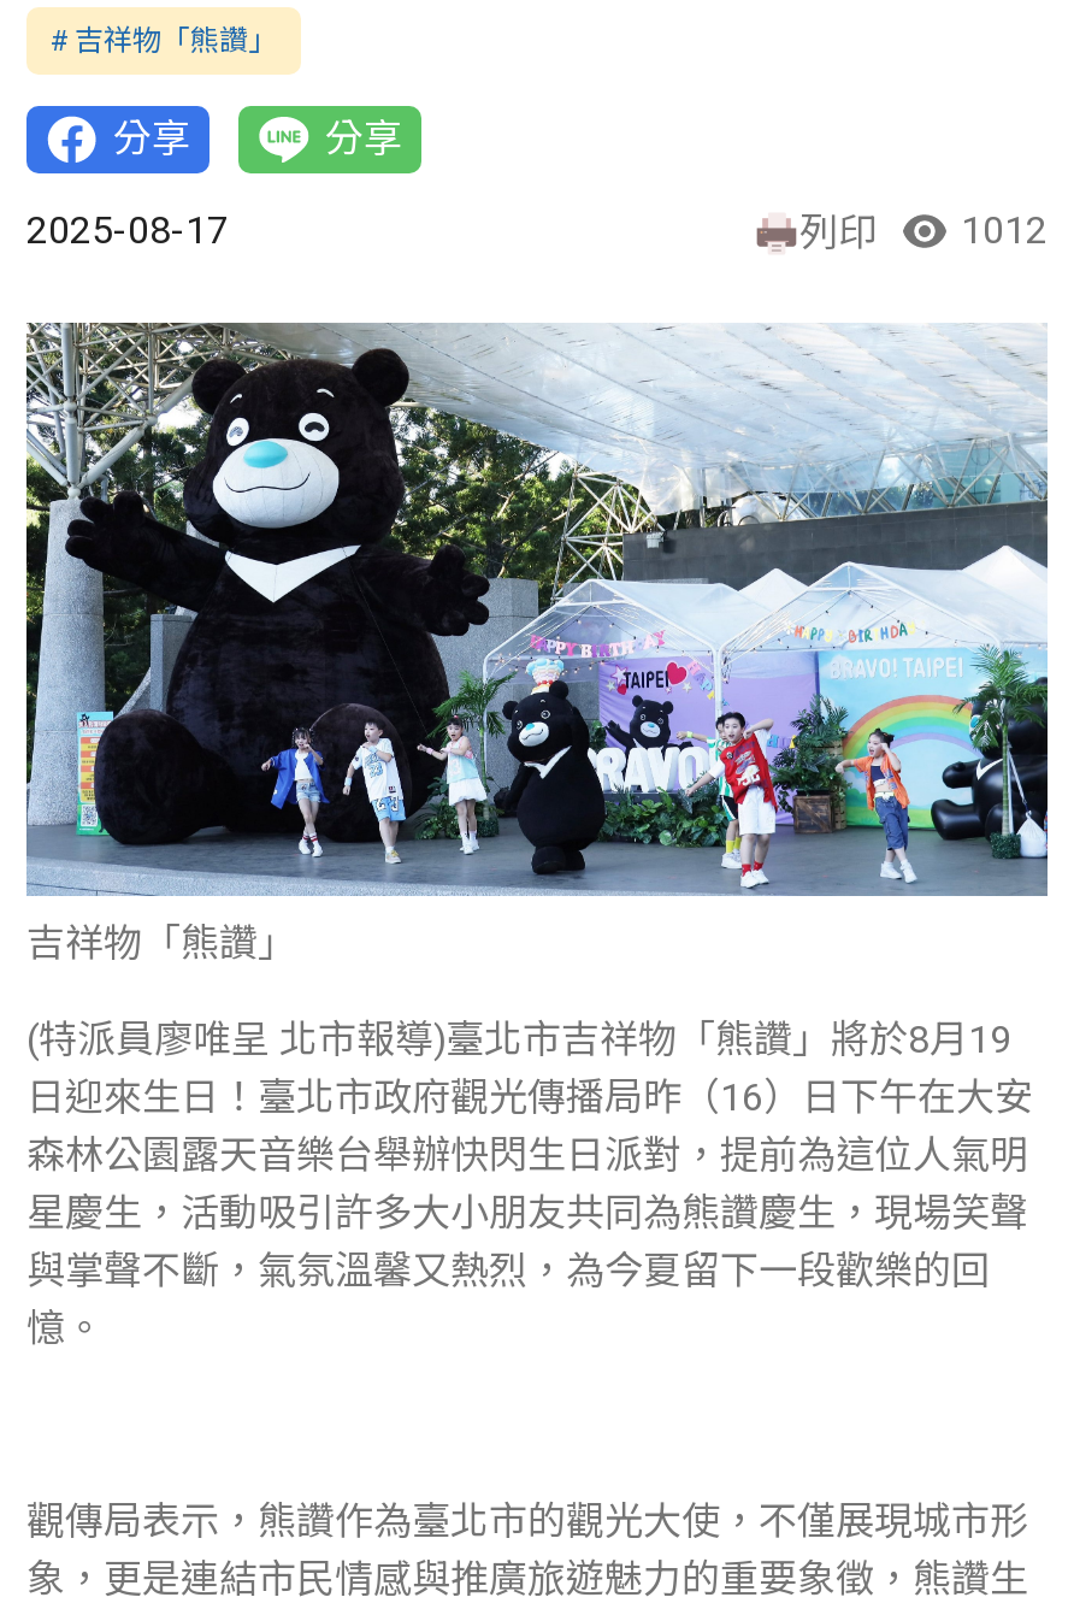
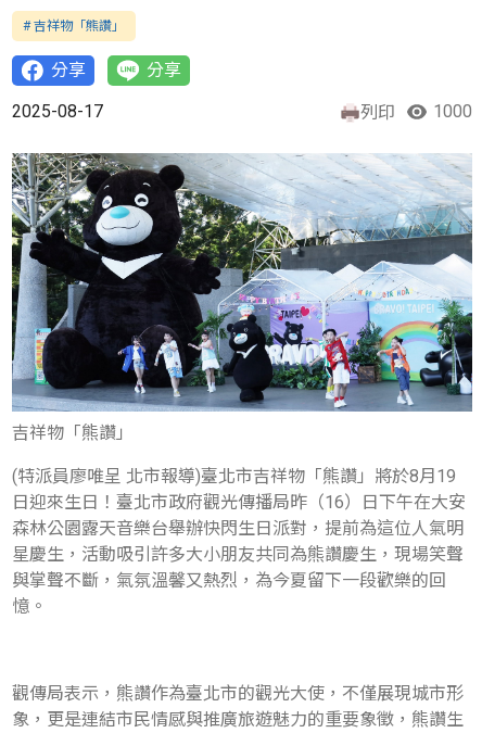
- 列印 1012
+ 列印 1000
